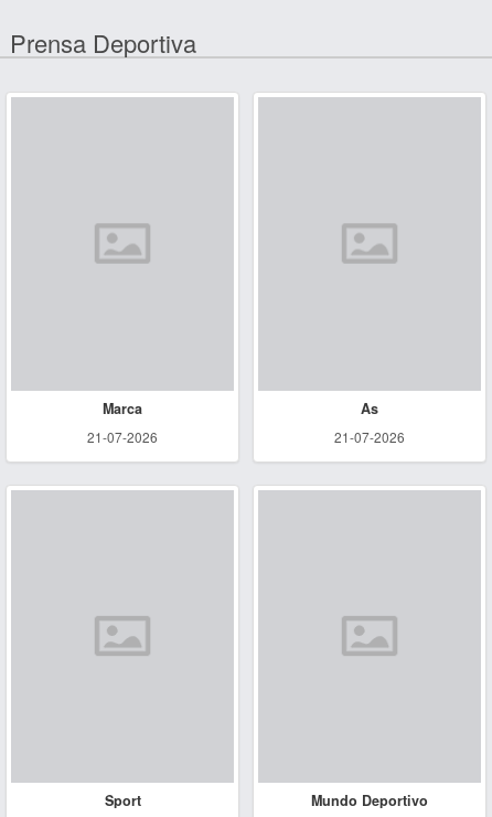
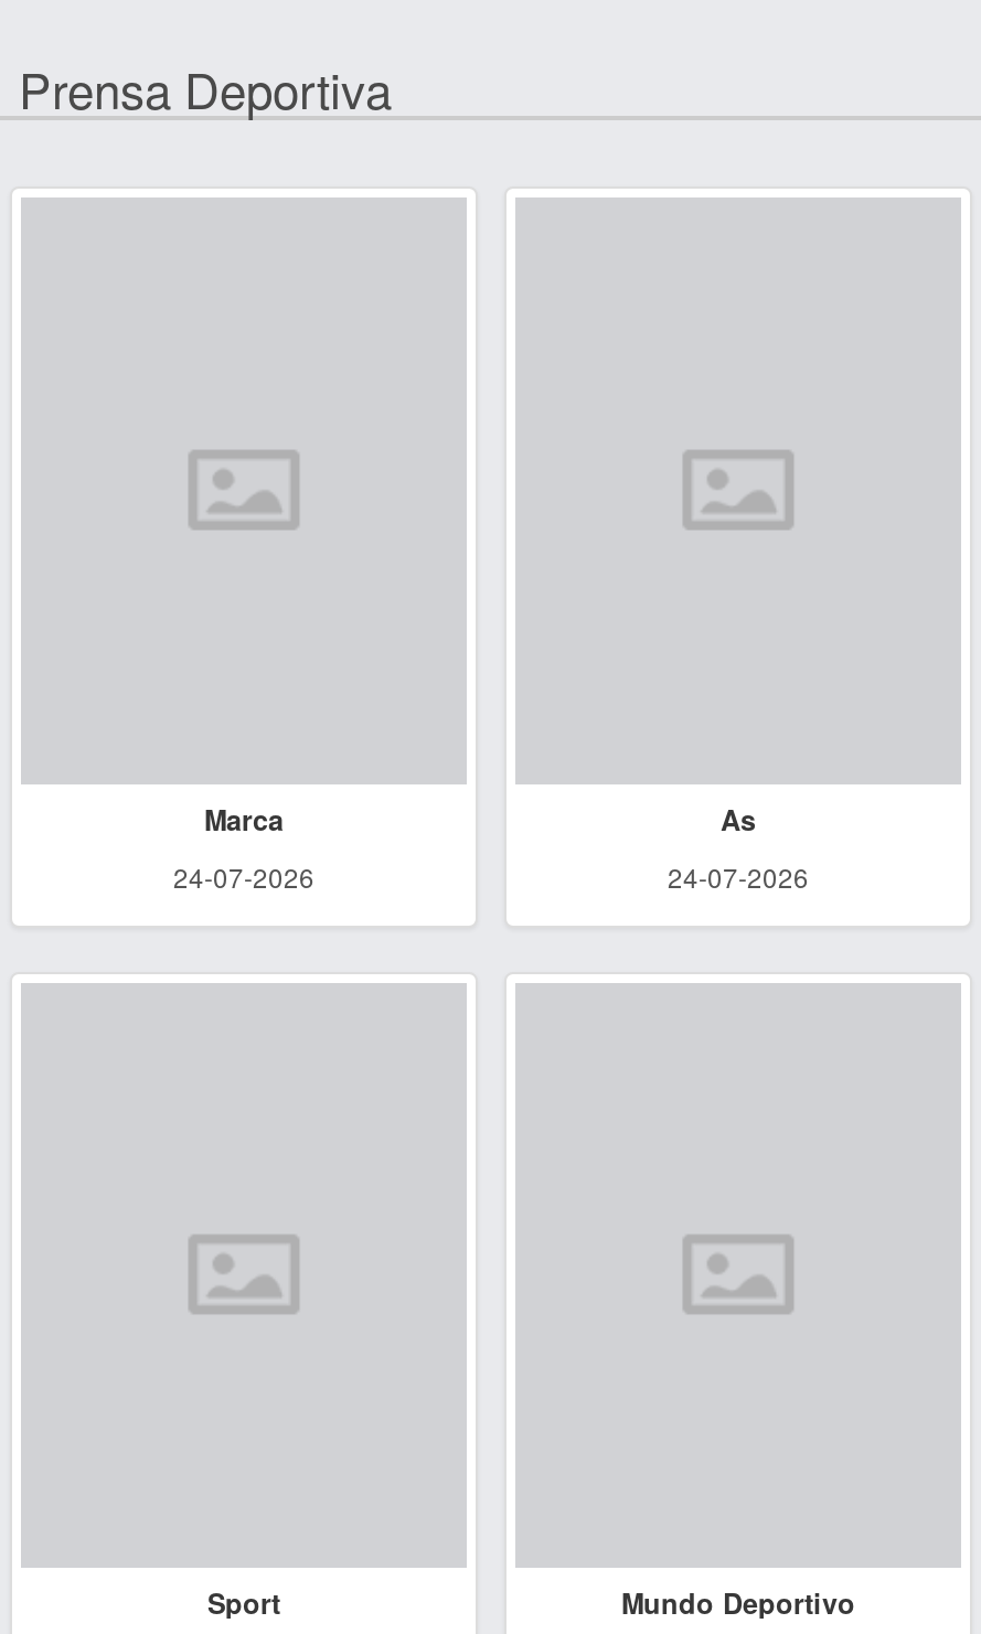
- 21-07-2026
+ 24-07-2026

- 21-07-2026
+ 24-07-2026
